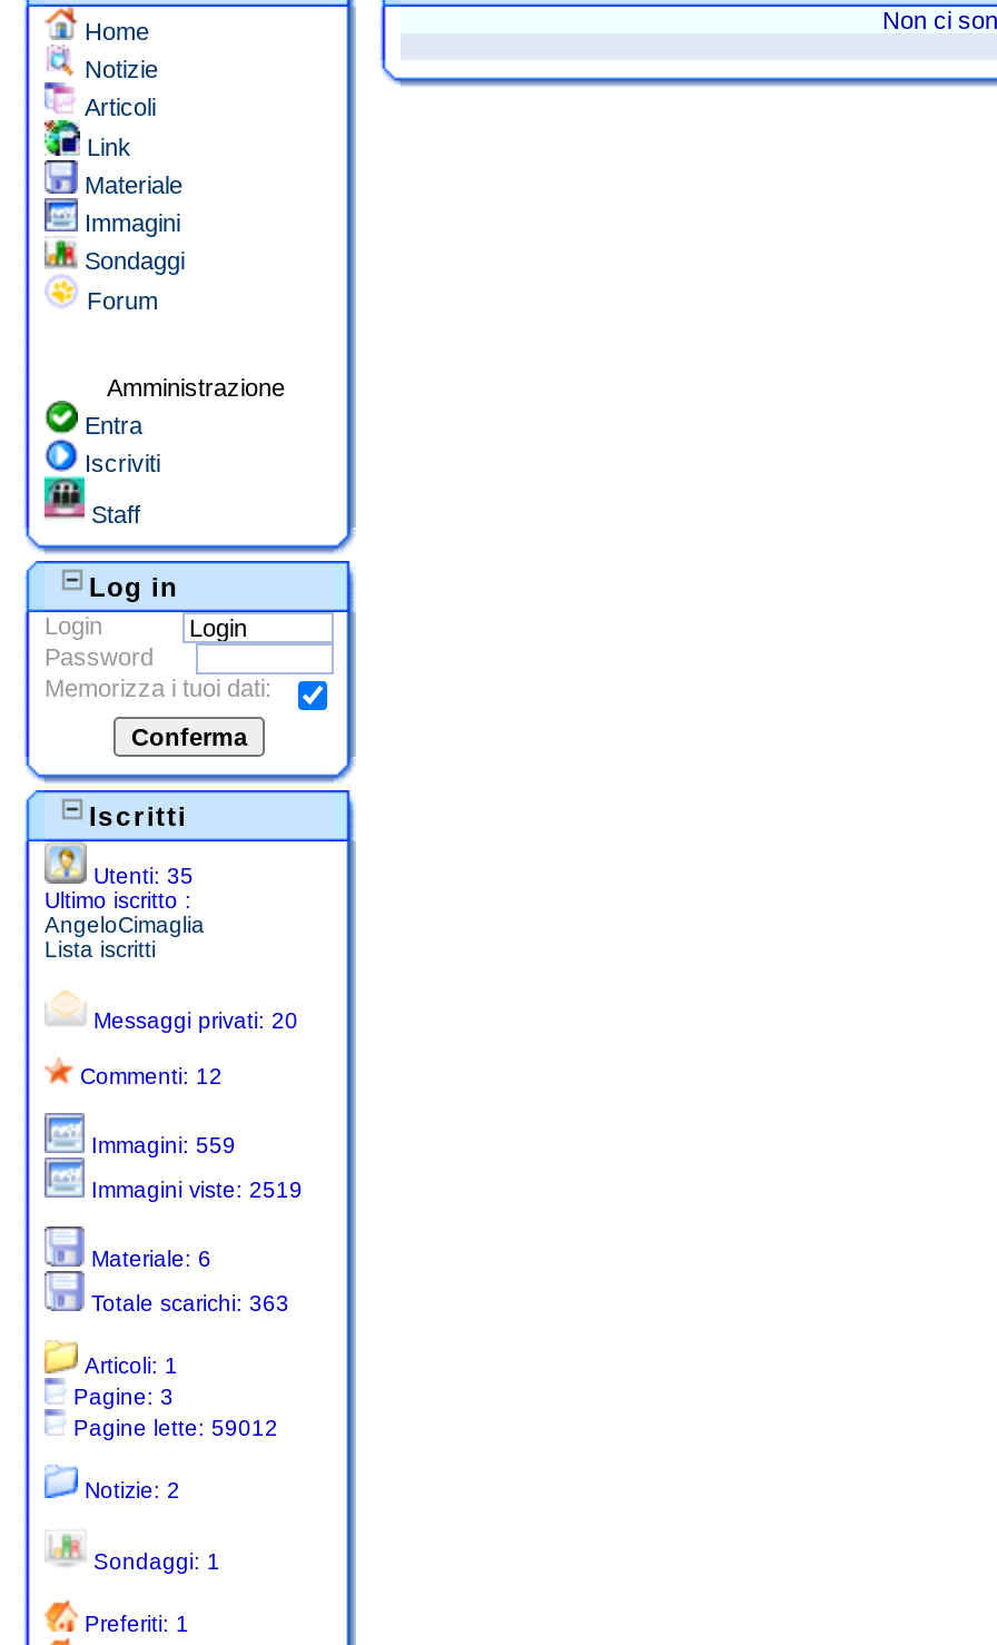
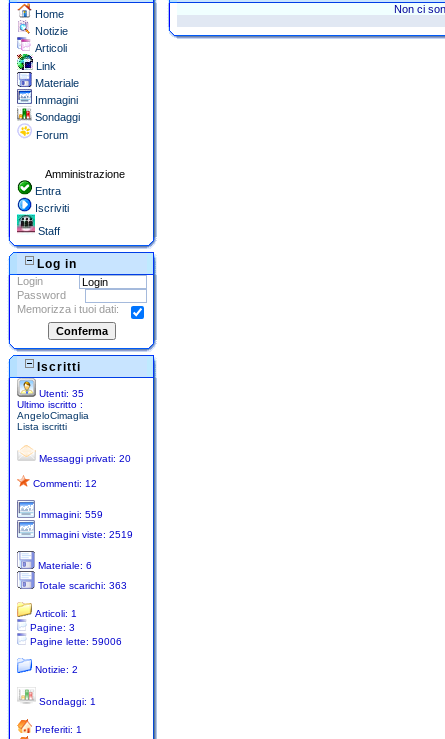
- Pagine lette: 59012
+ Pagine lette: 59006
